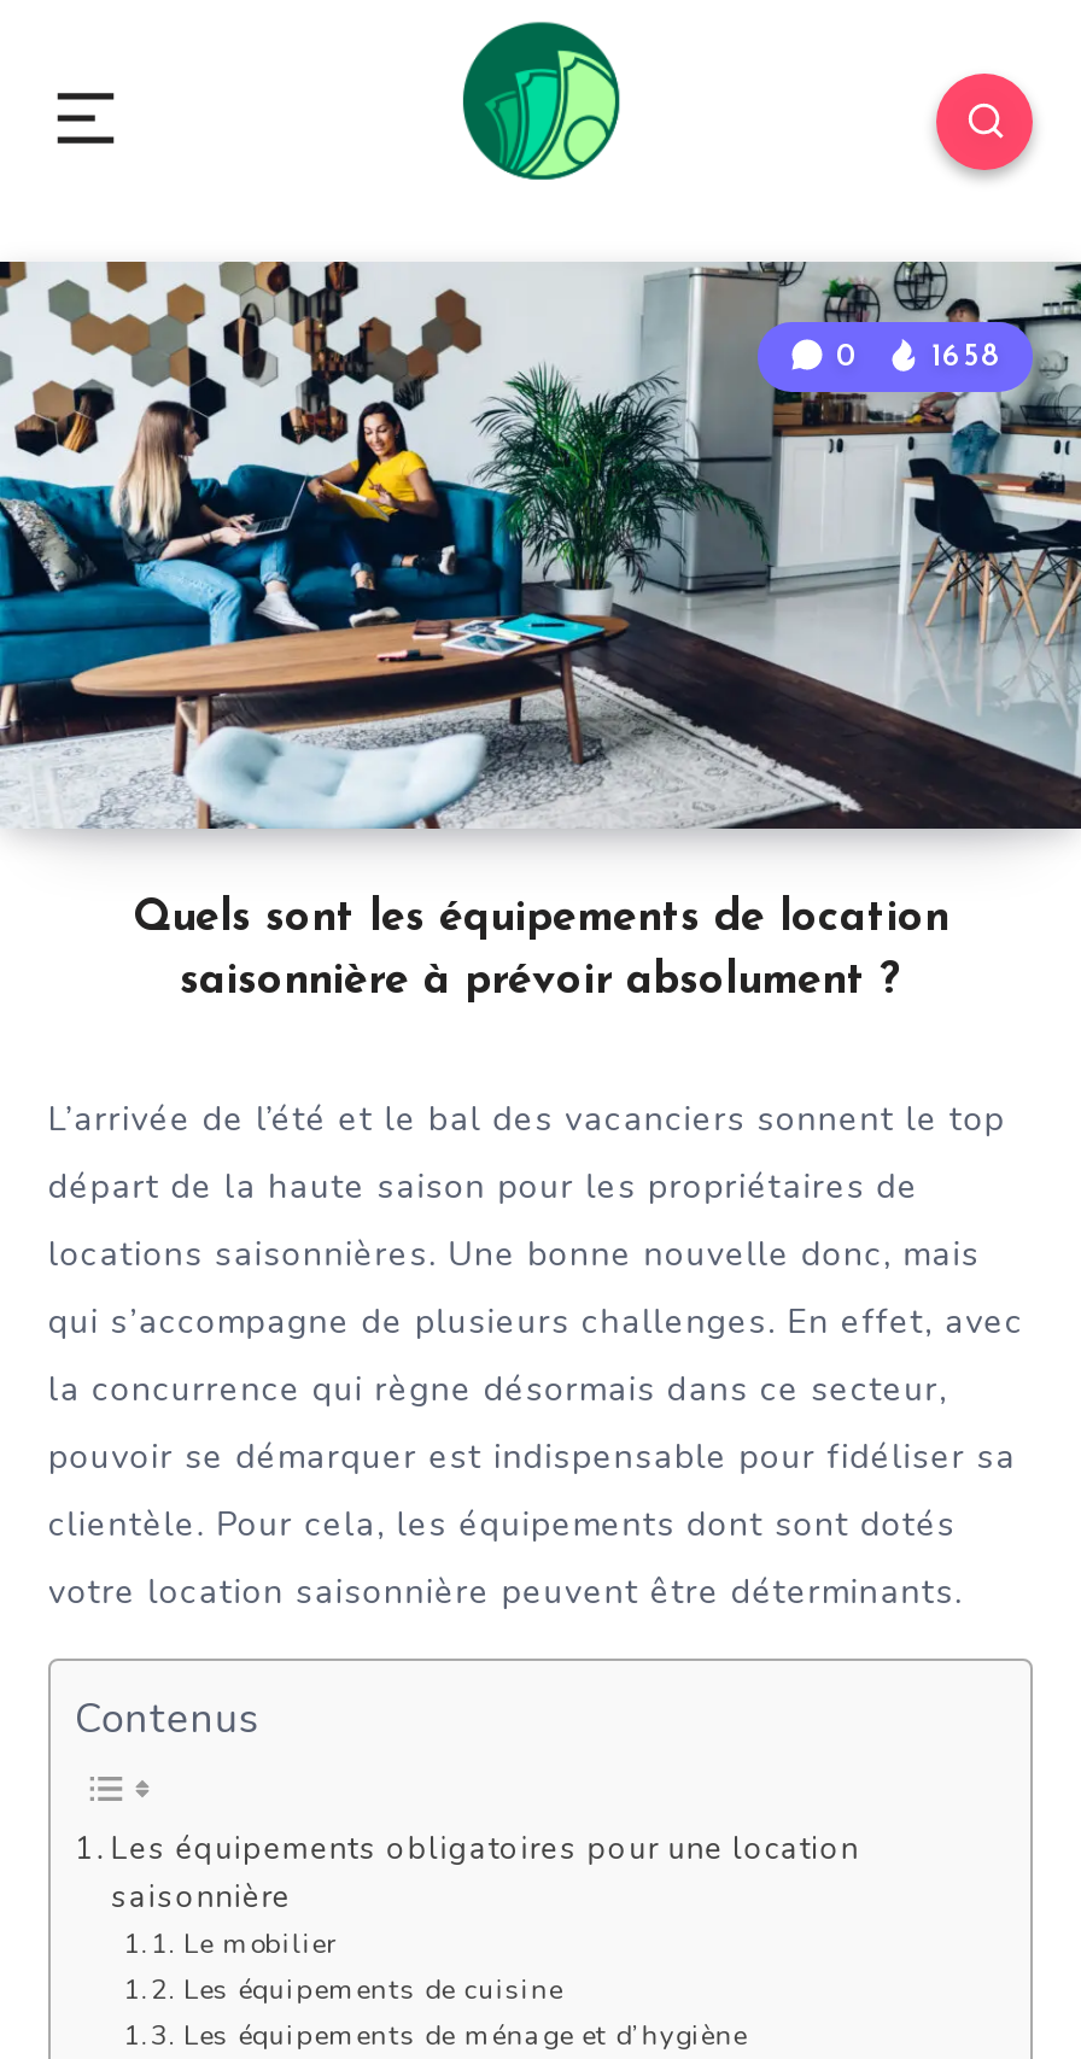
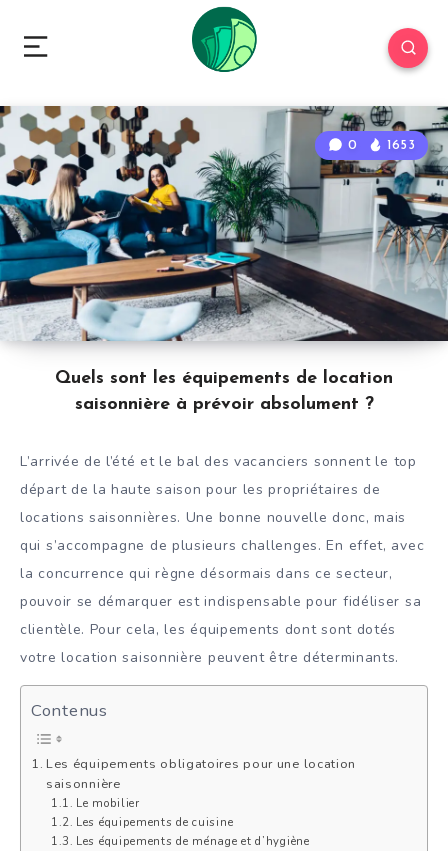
- 0 1658
+ 0 1653
